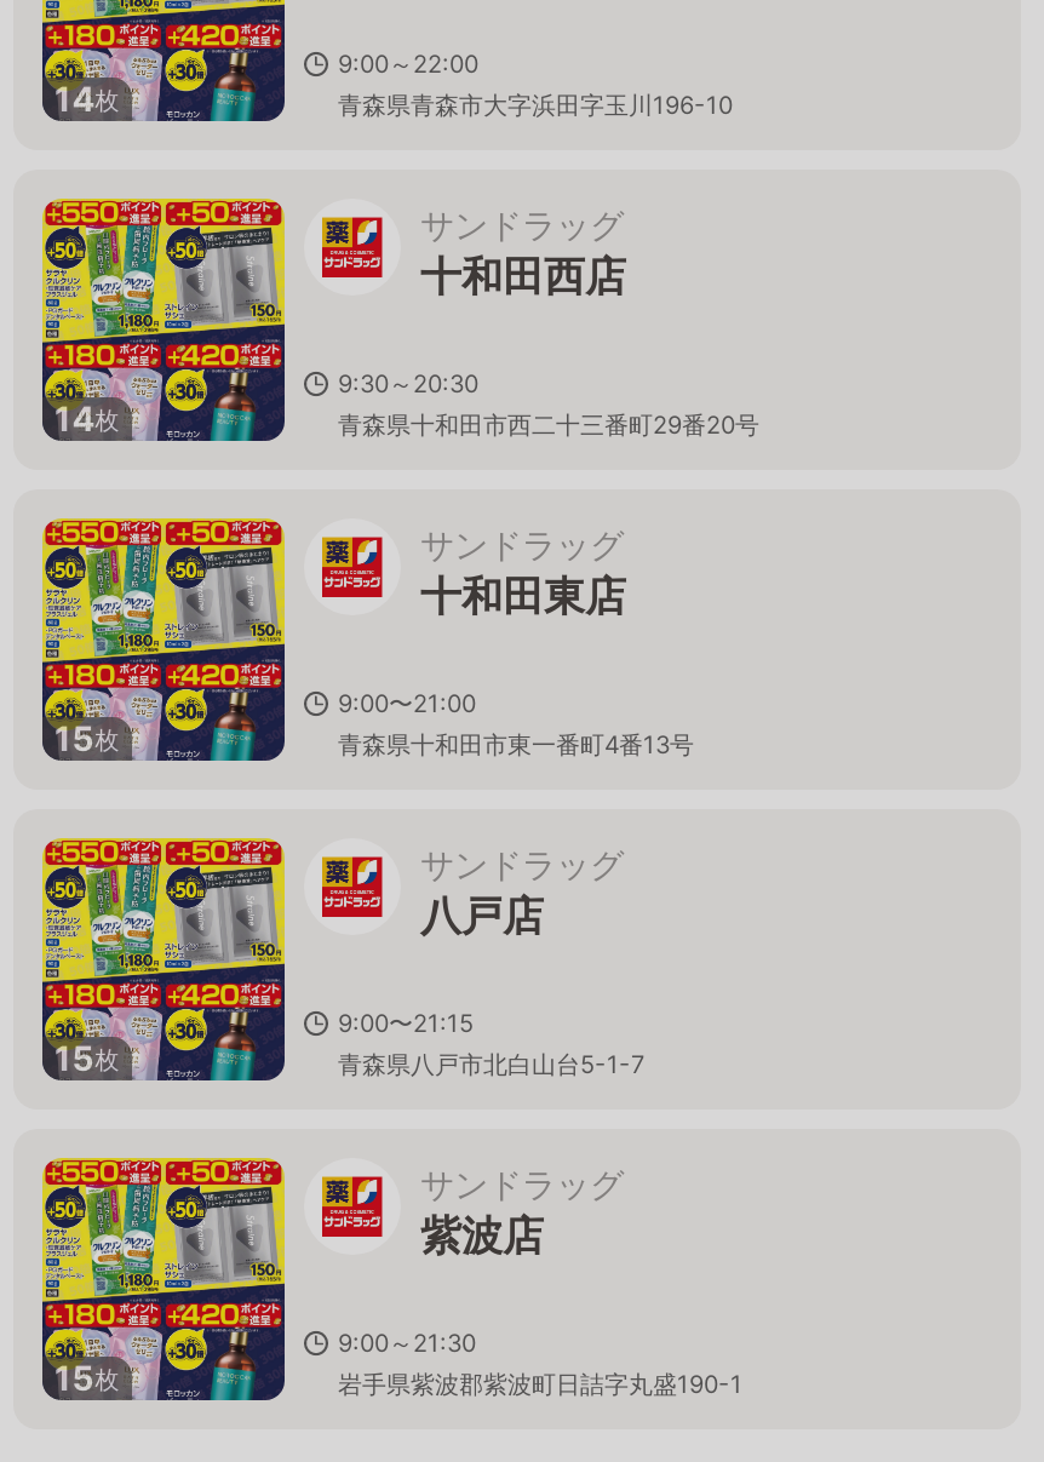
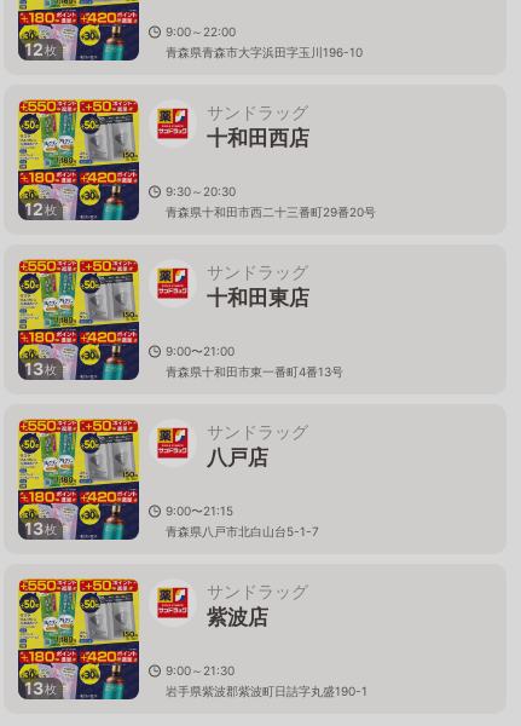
- 14枚
+ 12枚

- 14枚
+ 12枚

- 15枚
+ 13枚

- 15枚
+ 13枚

- 15枚
+ 13枚
